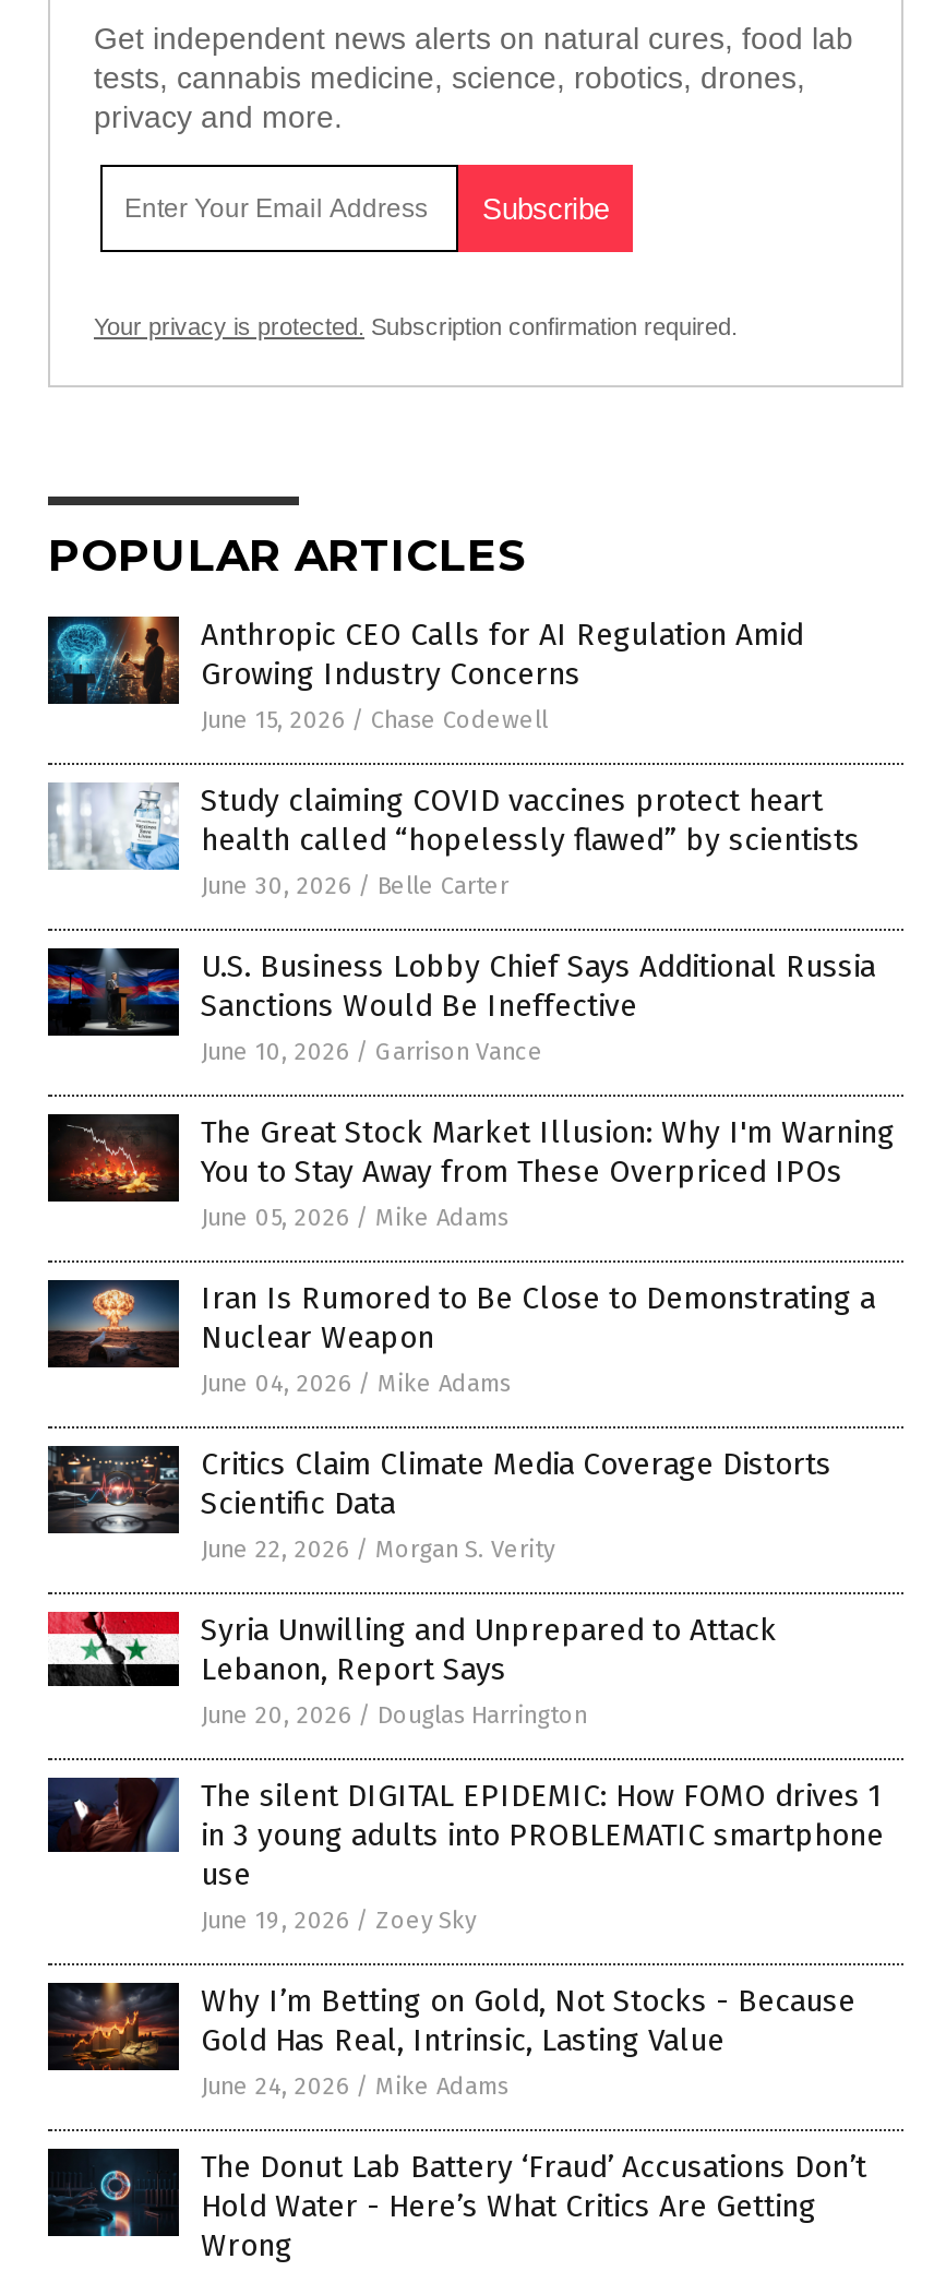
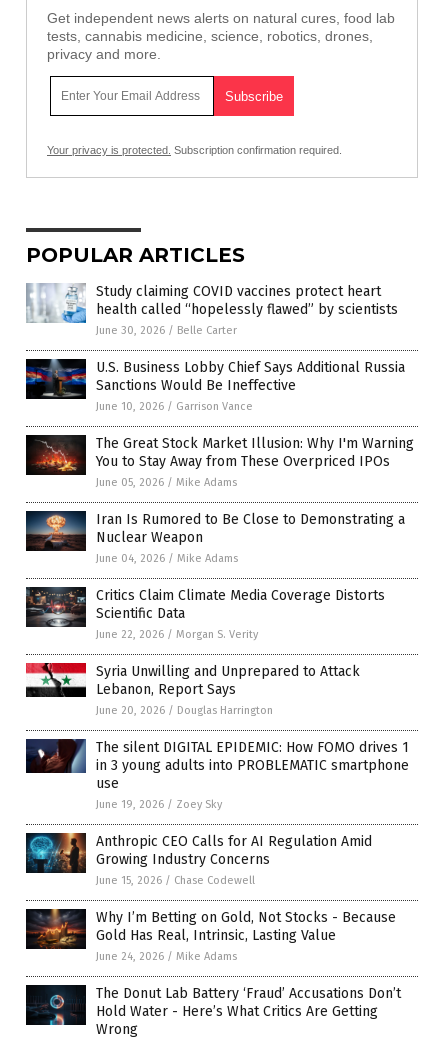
moved down: [image] | Anthropic CEO Calls for AI Regulation Amid | Growing Industry Concerns | June 15, 2026 / Chase Codewell

moved up: [image] | Study claiming COVID vaccines protect heart | health called “hopelessly flawed” by scientists | ... | use | June 19, 2026 / Zoey Sky
